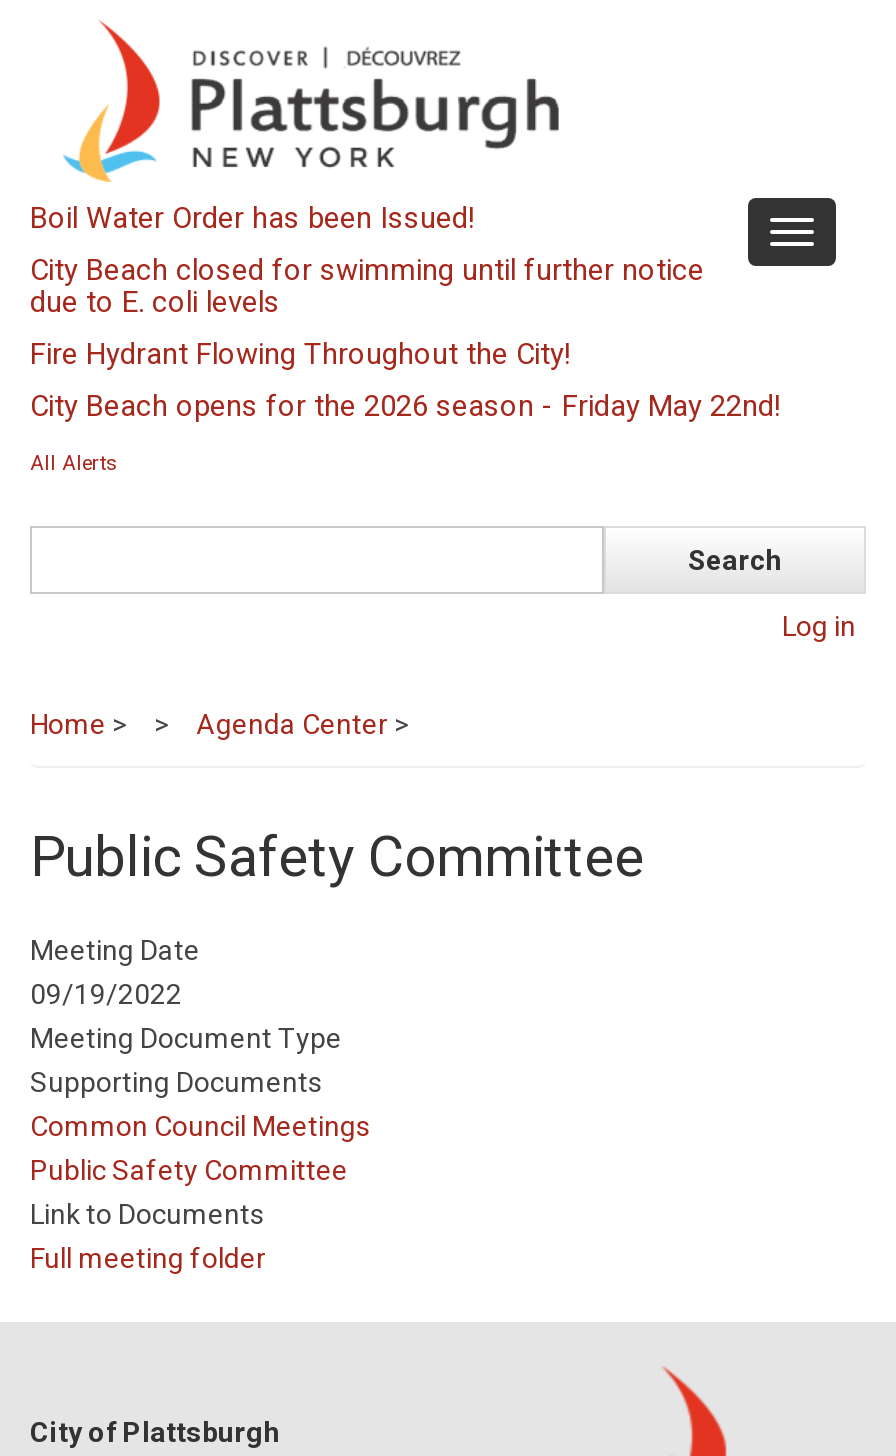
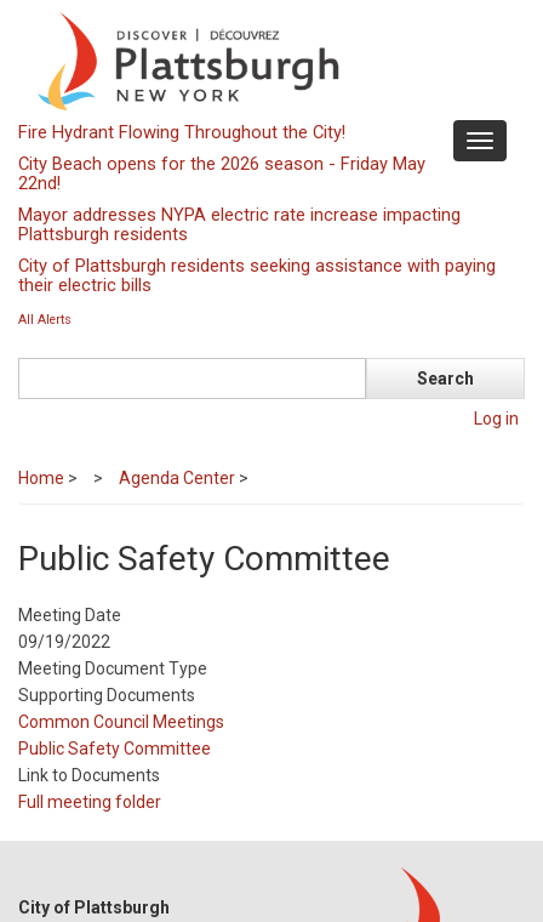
- Boil Water Order has been Issued!
- City Beach closed for swimming until further notice
- due to E. coli levels

moved up: Fire Hydrant Flowing Throughout the City!

- City Beach opens for the 2026 season - Friday May 22nd!
+ City Beach opens for the 2026 season - Friday May
+ 22nd!
+ Mayor addresses NYPA electric rate increase impacting
+ Plattsburgh residents
+ City of Plattsburgh residents seeking assistance with paying
+ their electric bills
